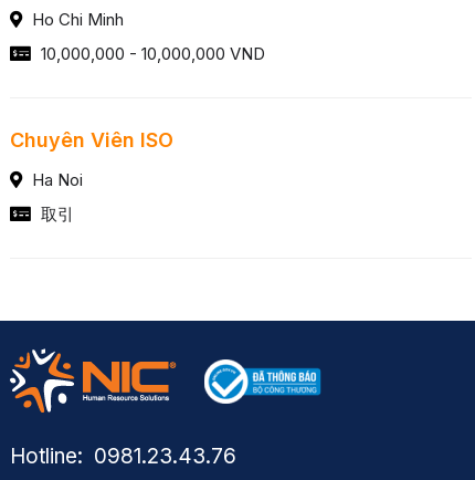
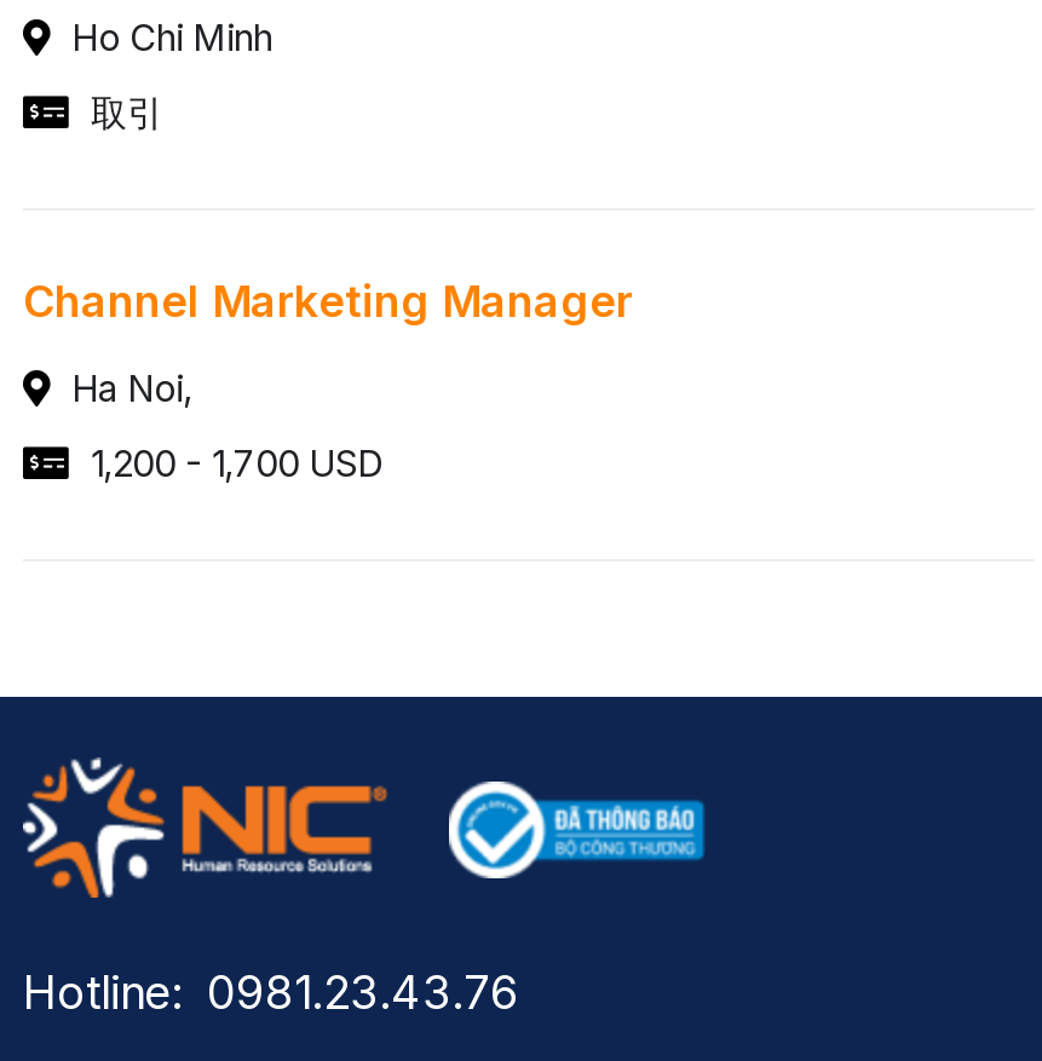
- 10,000,000 - 10,000,000 VND

- Chuyên Viên ISO
- Ha Noi

moved up: 取引

+ Channel Marketing Manager
+ Ha Noi,
+ 1,200 - 1,700 USD
